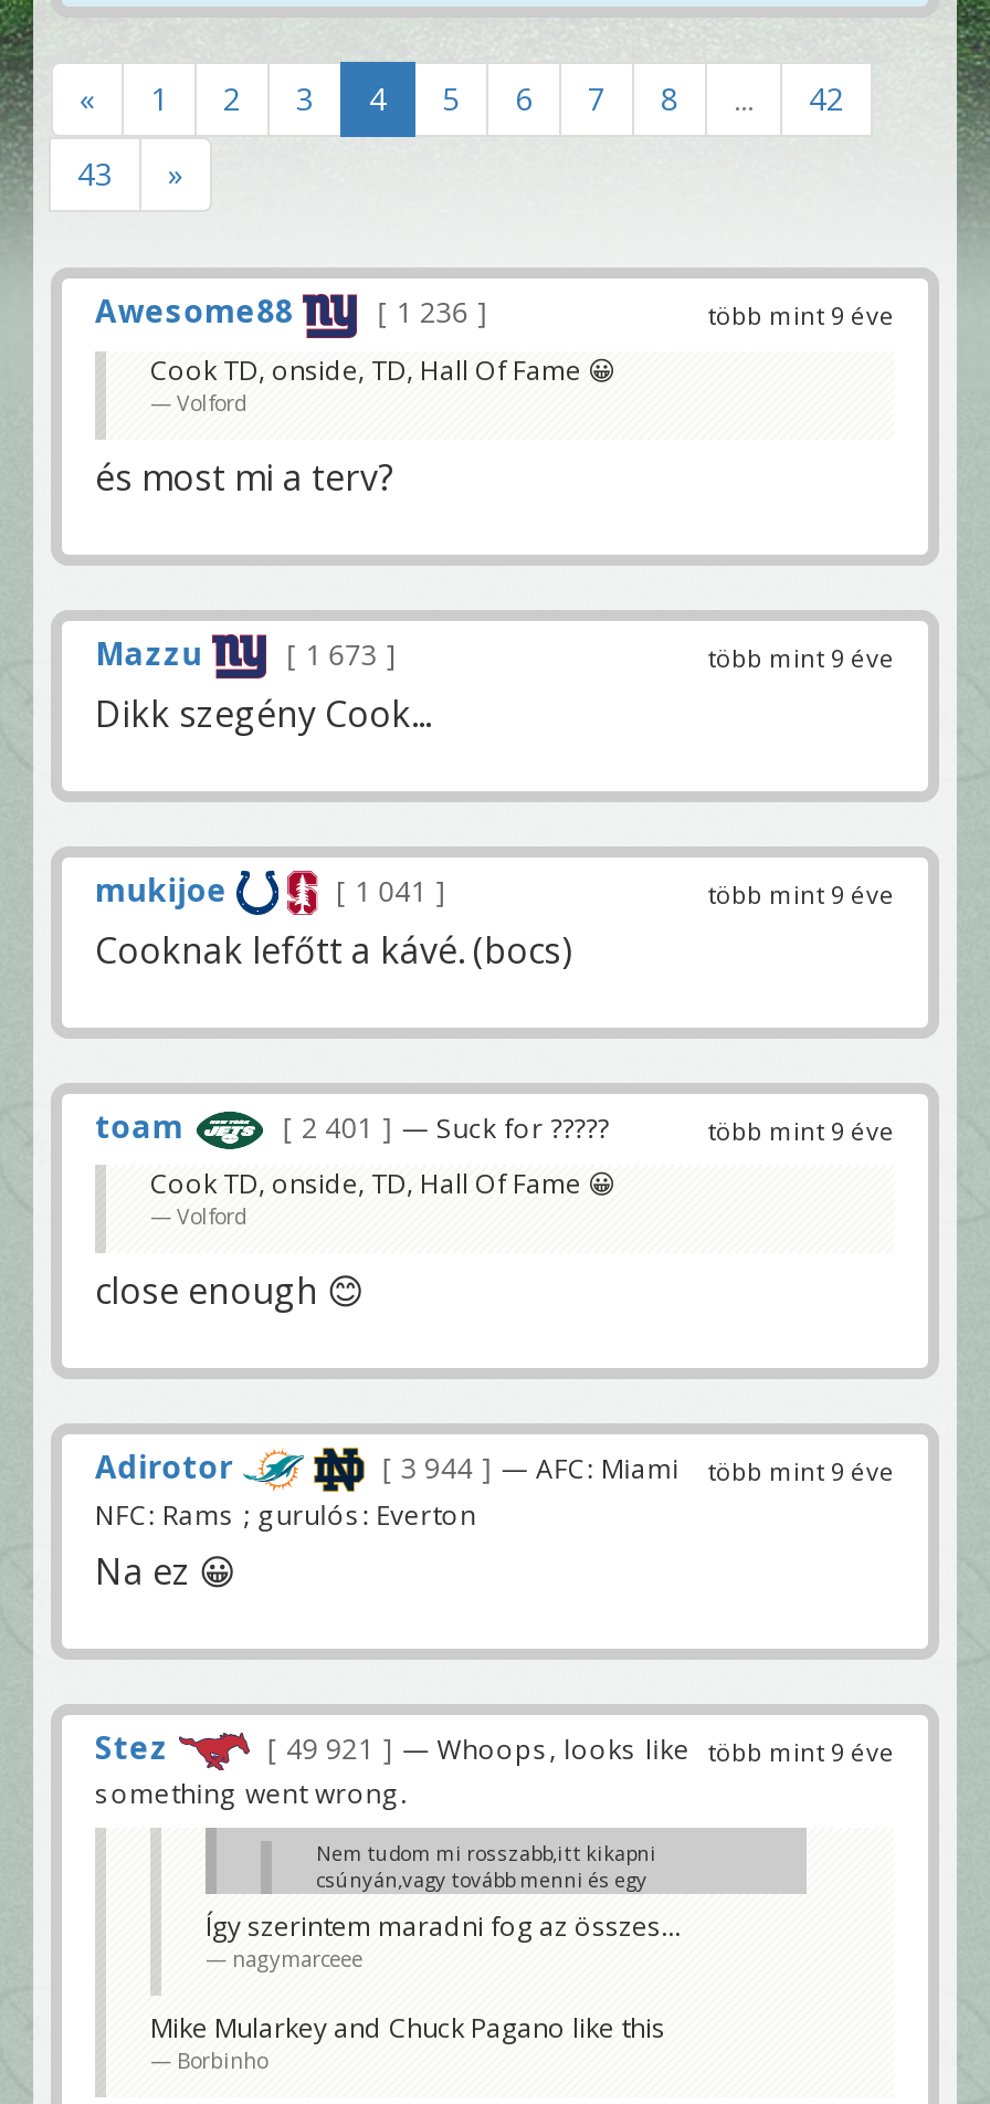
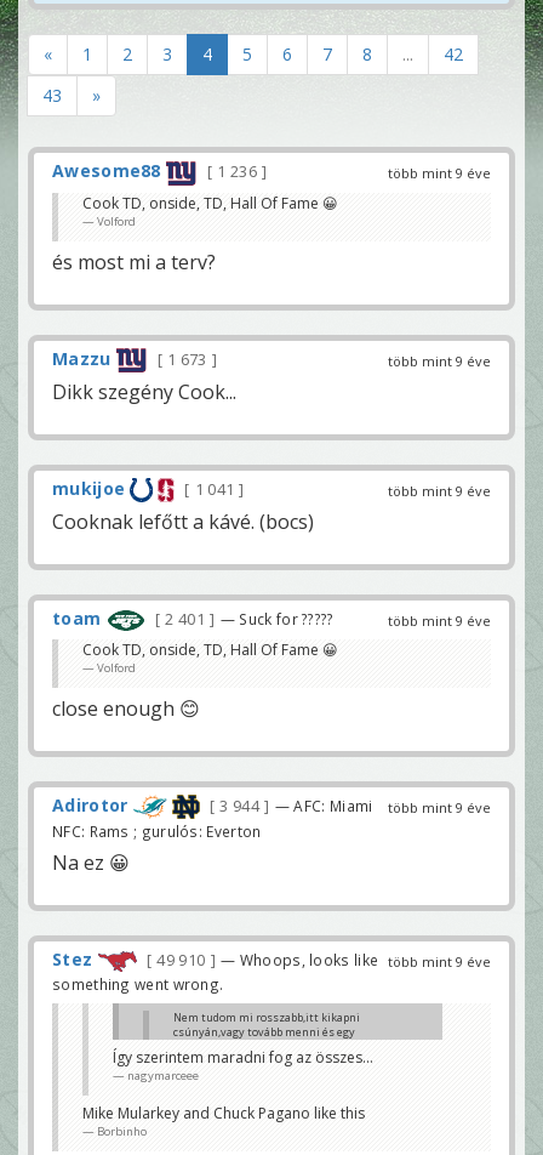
- 49 921 — Whoops, looks like több mint 9 éve
+ 49 910 — Whoops, looks like több mint 9 éve
